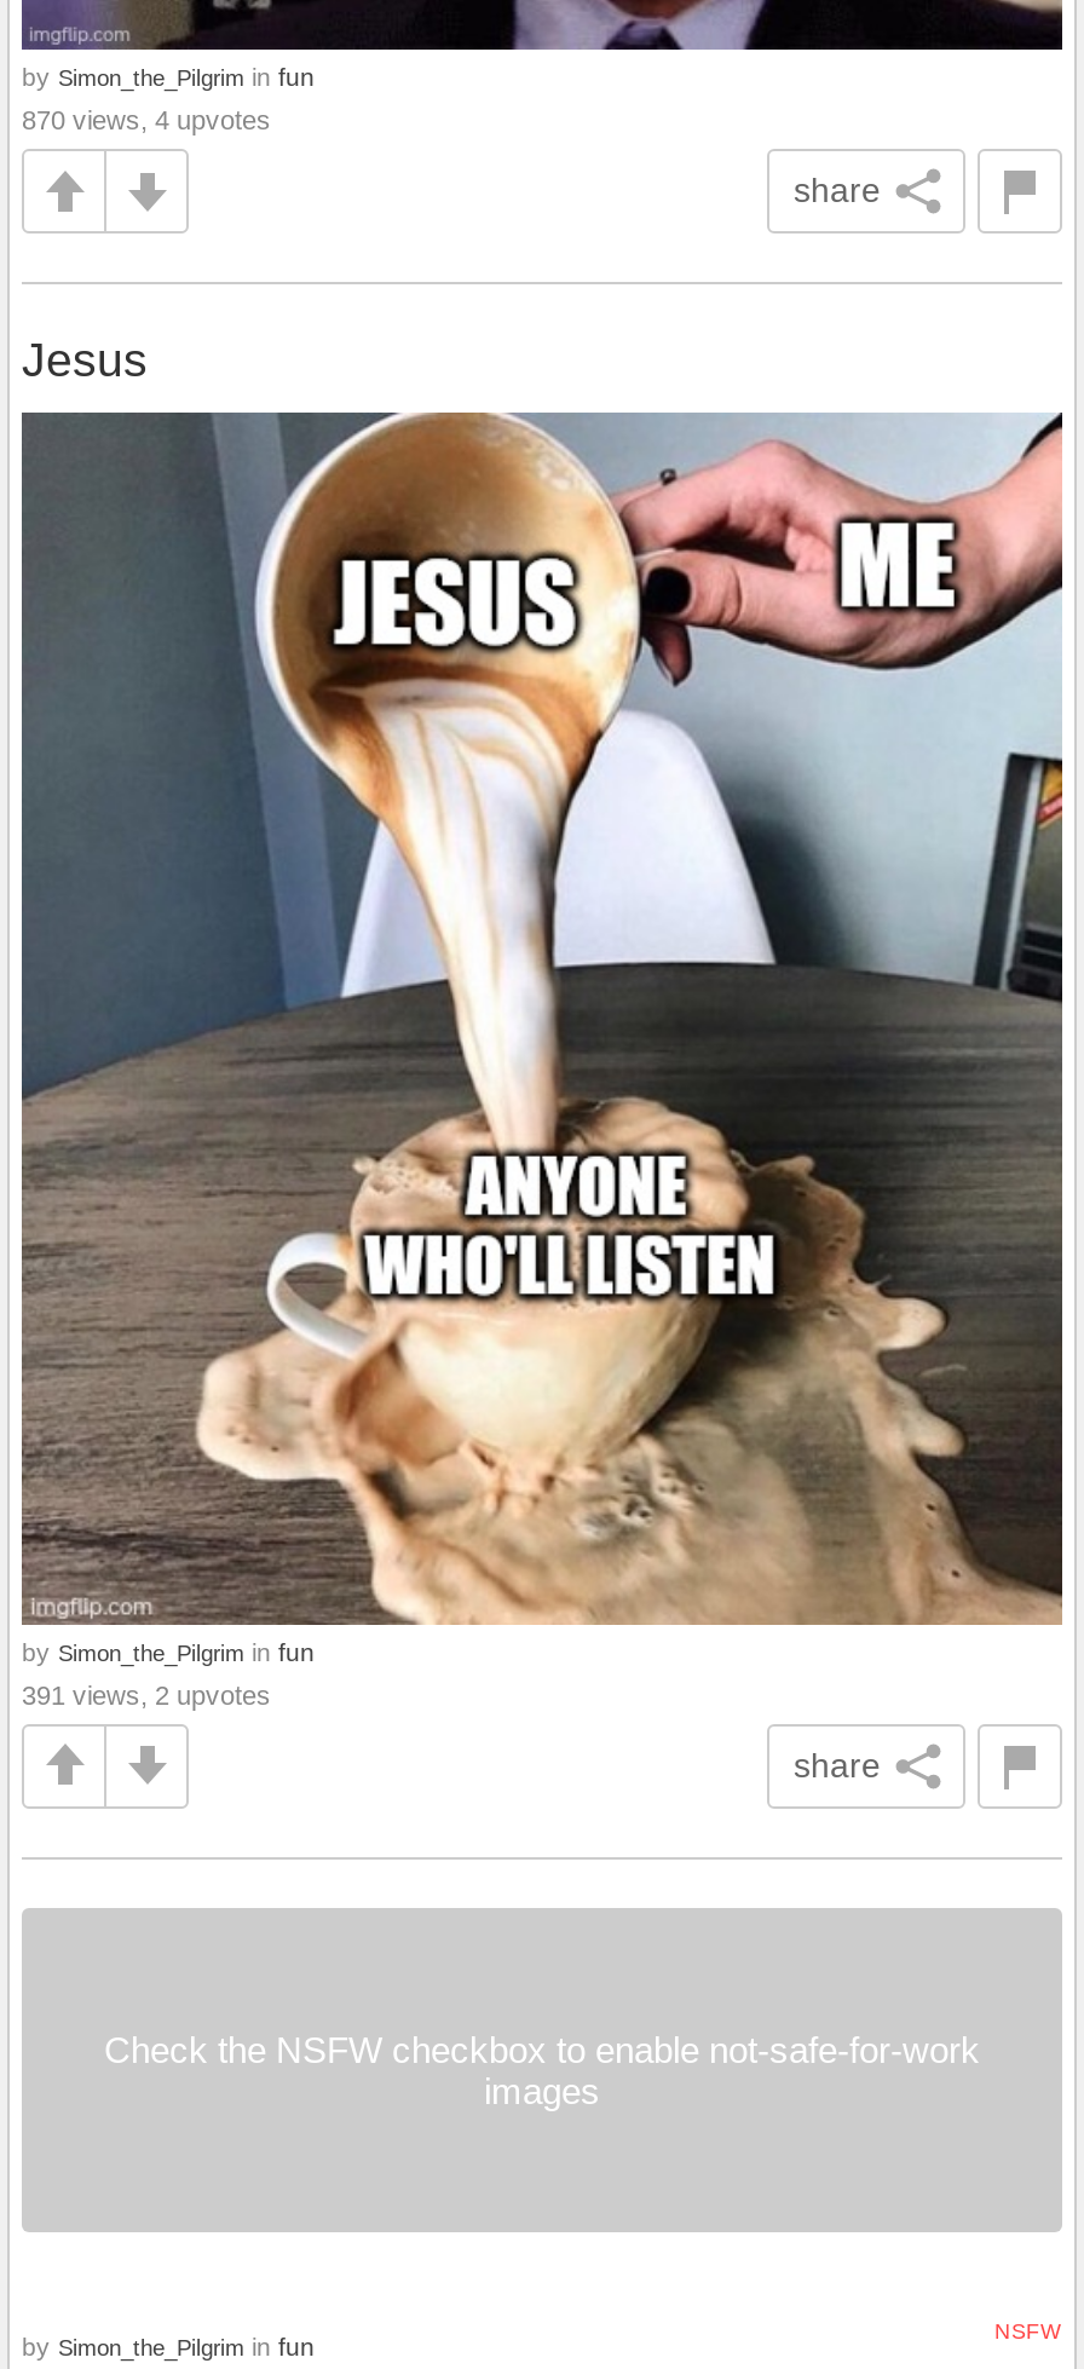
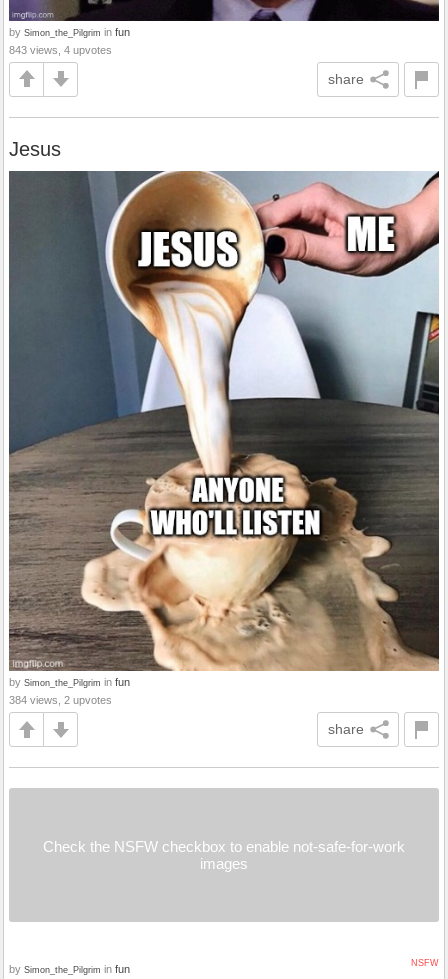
- 870 views, 4 upvotes
+ 843 views, 4 upvotes

- 391 views, 2 upvotes
+ 384 views, 2 upvotes
